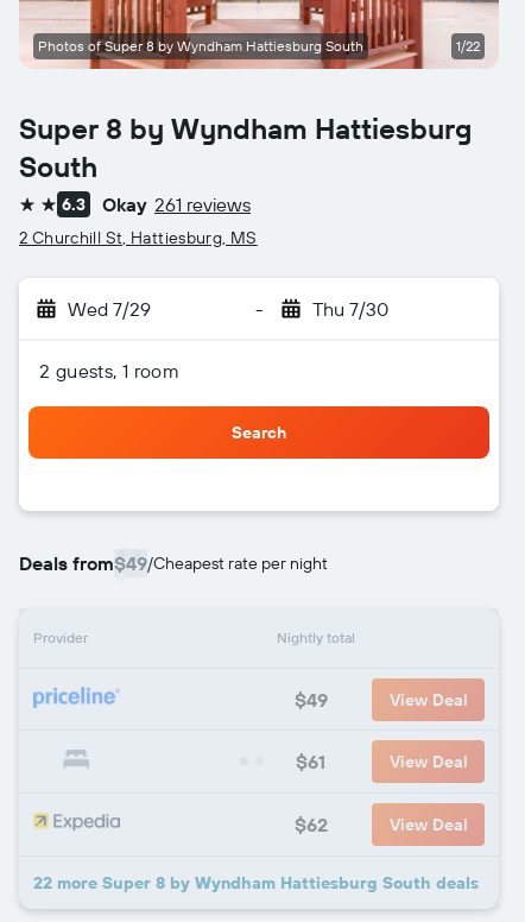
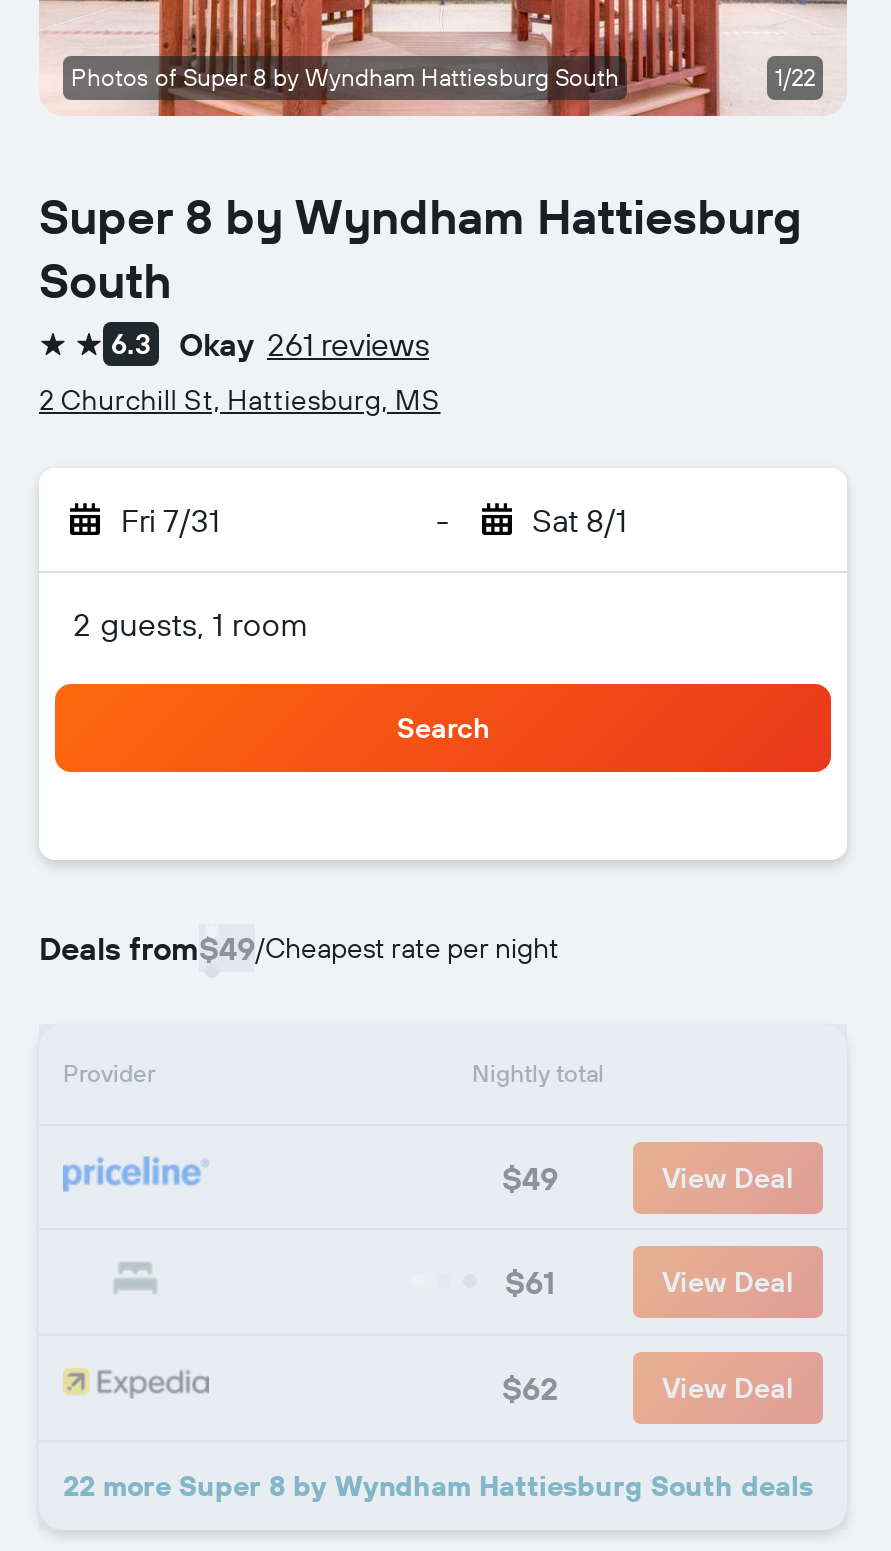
- Wed 7/29
+ Fri 7/31

- Thu 7/30
+ Sat 8/1
